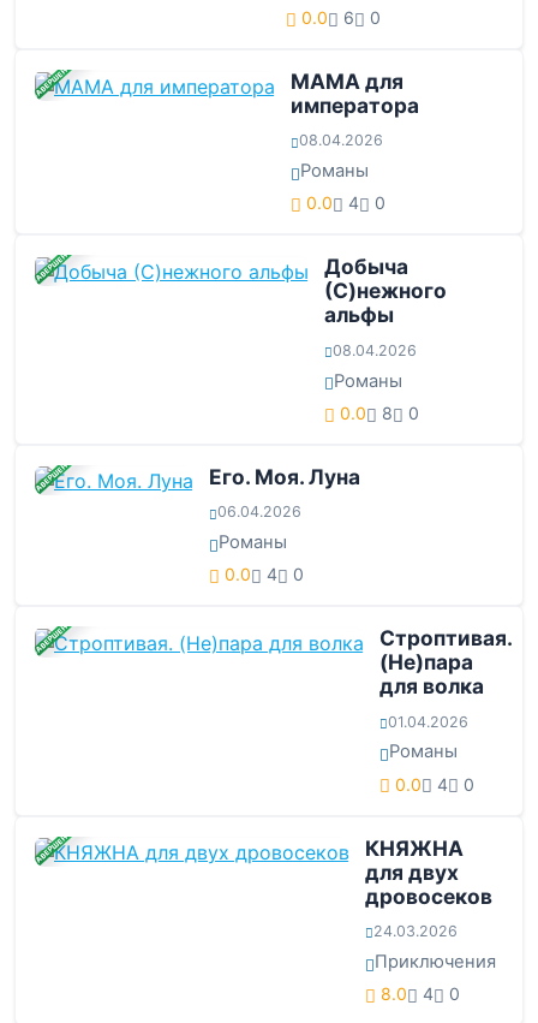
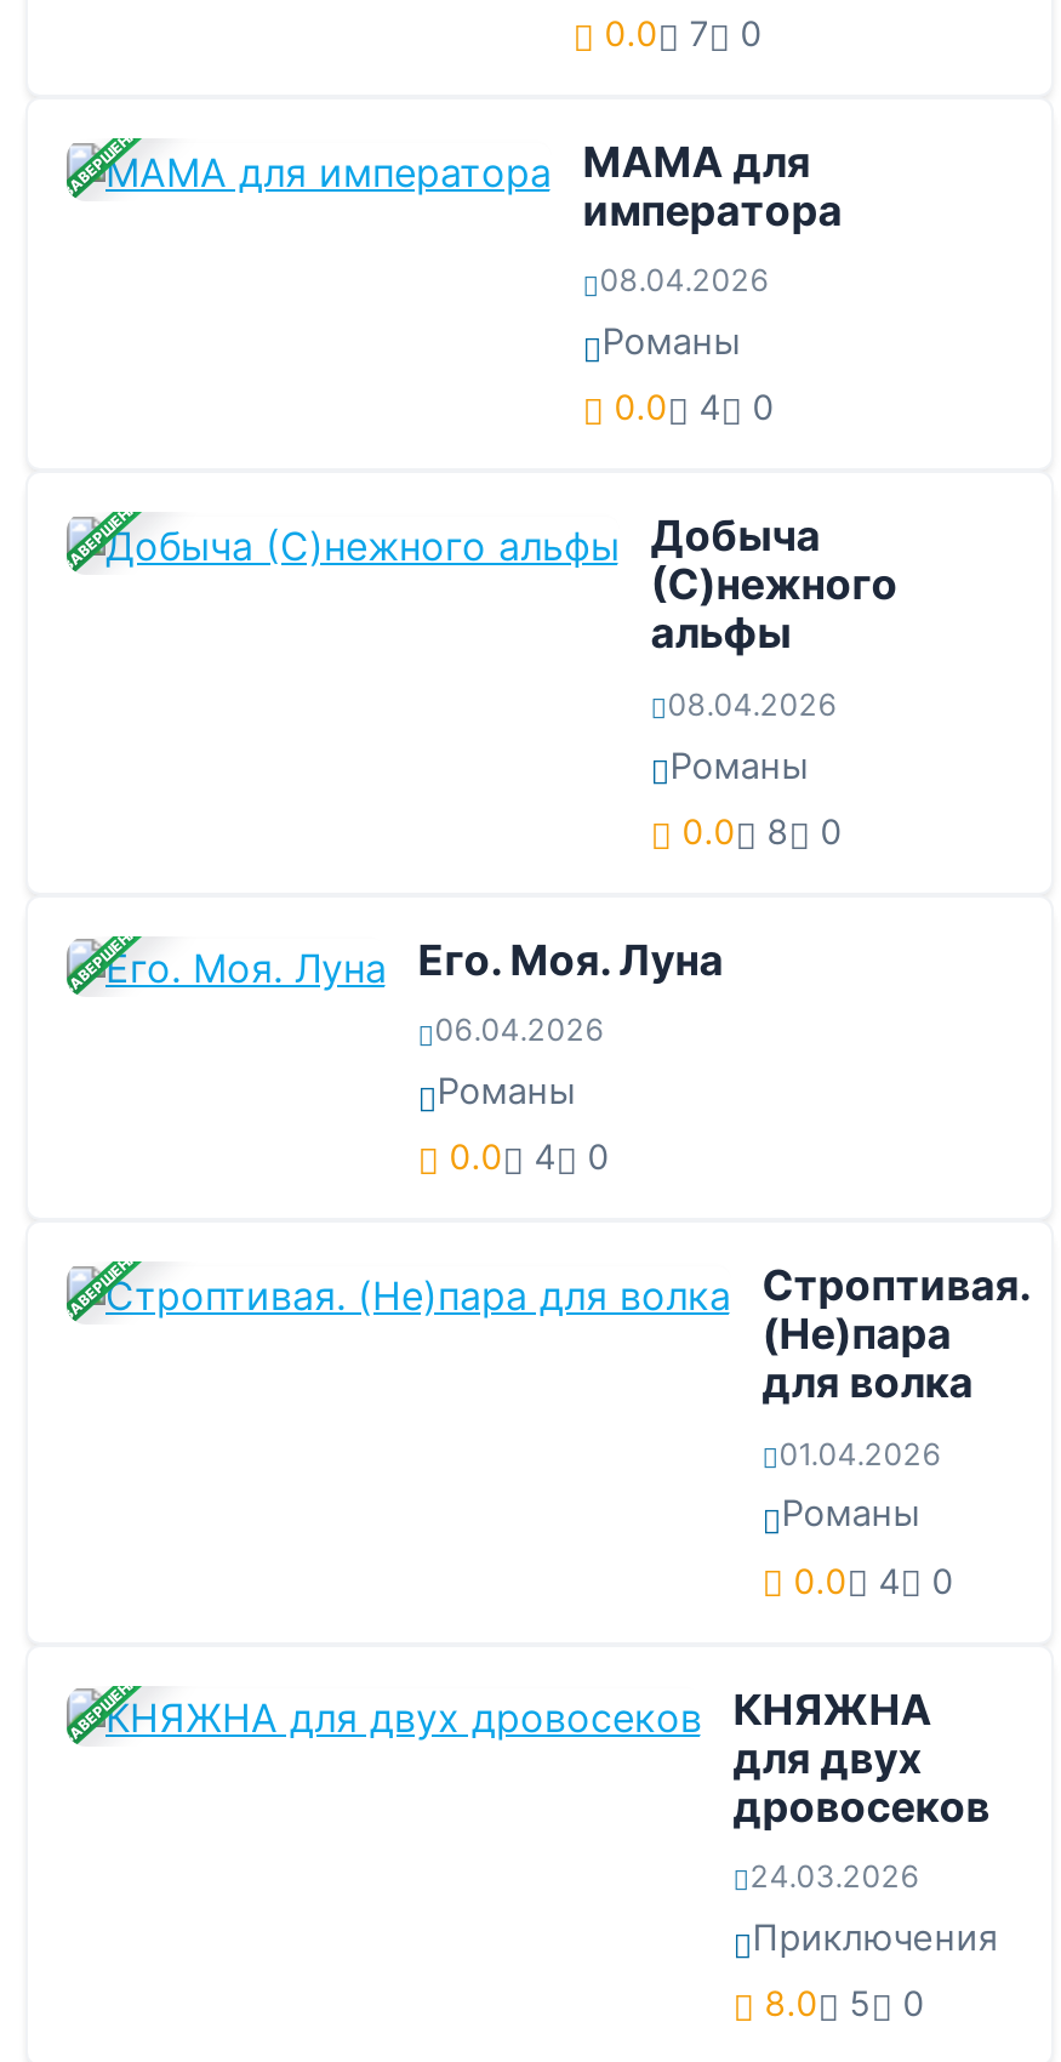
- 0.0 6 0
+ 0.0 7 0

- 8.0 4 0
+ 8.0 5 0
